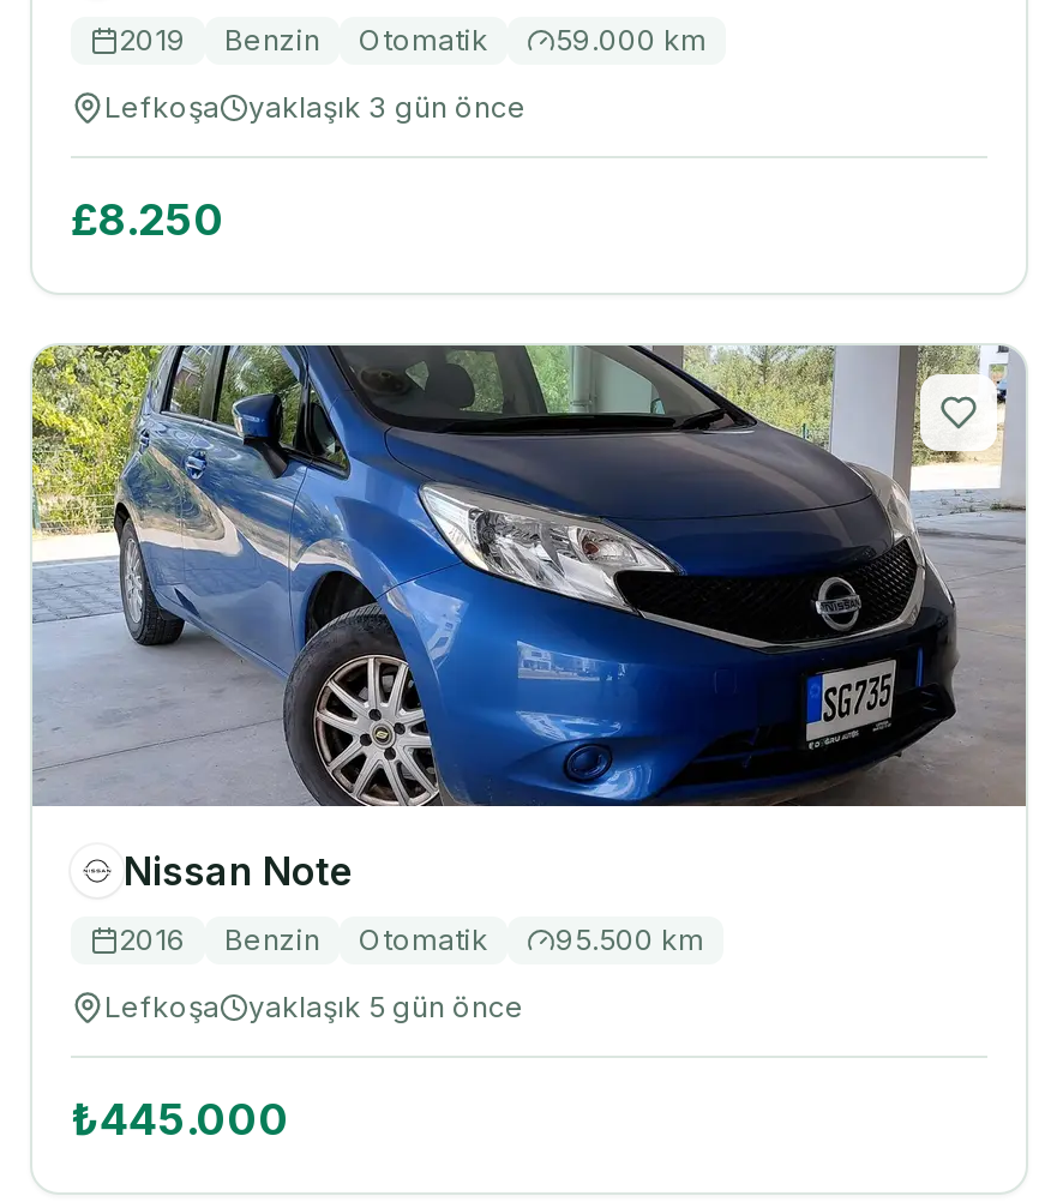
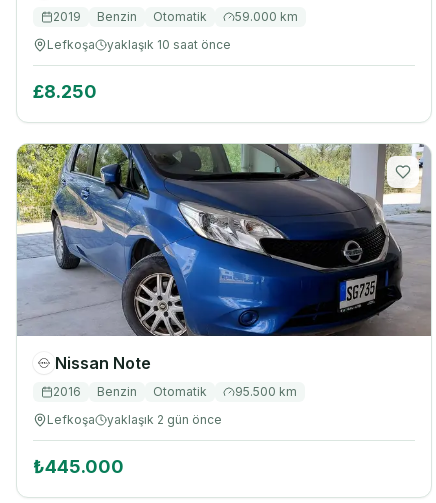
- yaklaşık 3 gün önce
+ yaklaşık 10 saat önce

- yaklaşık 5 gün önce
+ yaklaşık 2 gün önce
